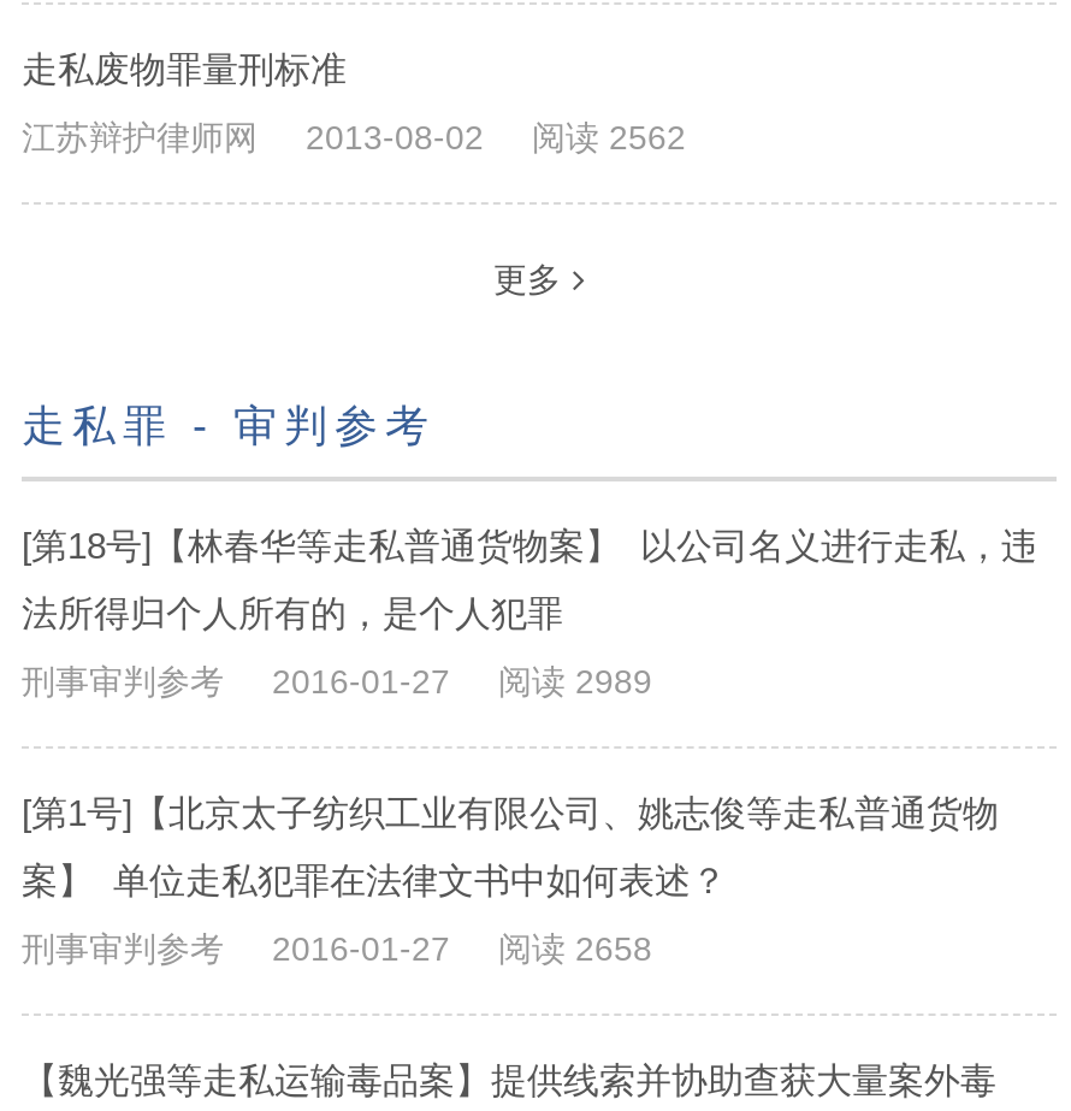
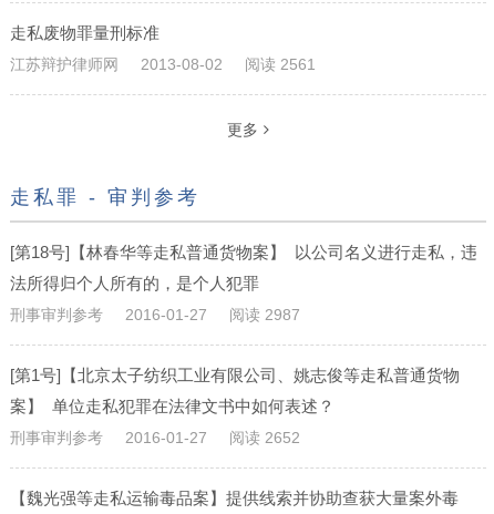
- 江苏辩护律师网 2013-08-02 阅读 2562
+ 江苏辩护律师网 2013-08-02 阅读 2561

- 刑事审判参考 2016-01-27 阅读 2989
+ 刑事审判参考 2016-01-27 阅读 2987

- 刑事审判参考 2016-01-27 阅读 2658
+ 刑事审判参考 2016-01-27 阅读 2652
